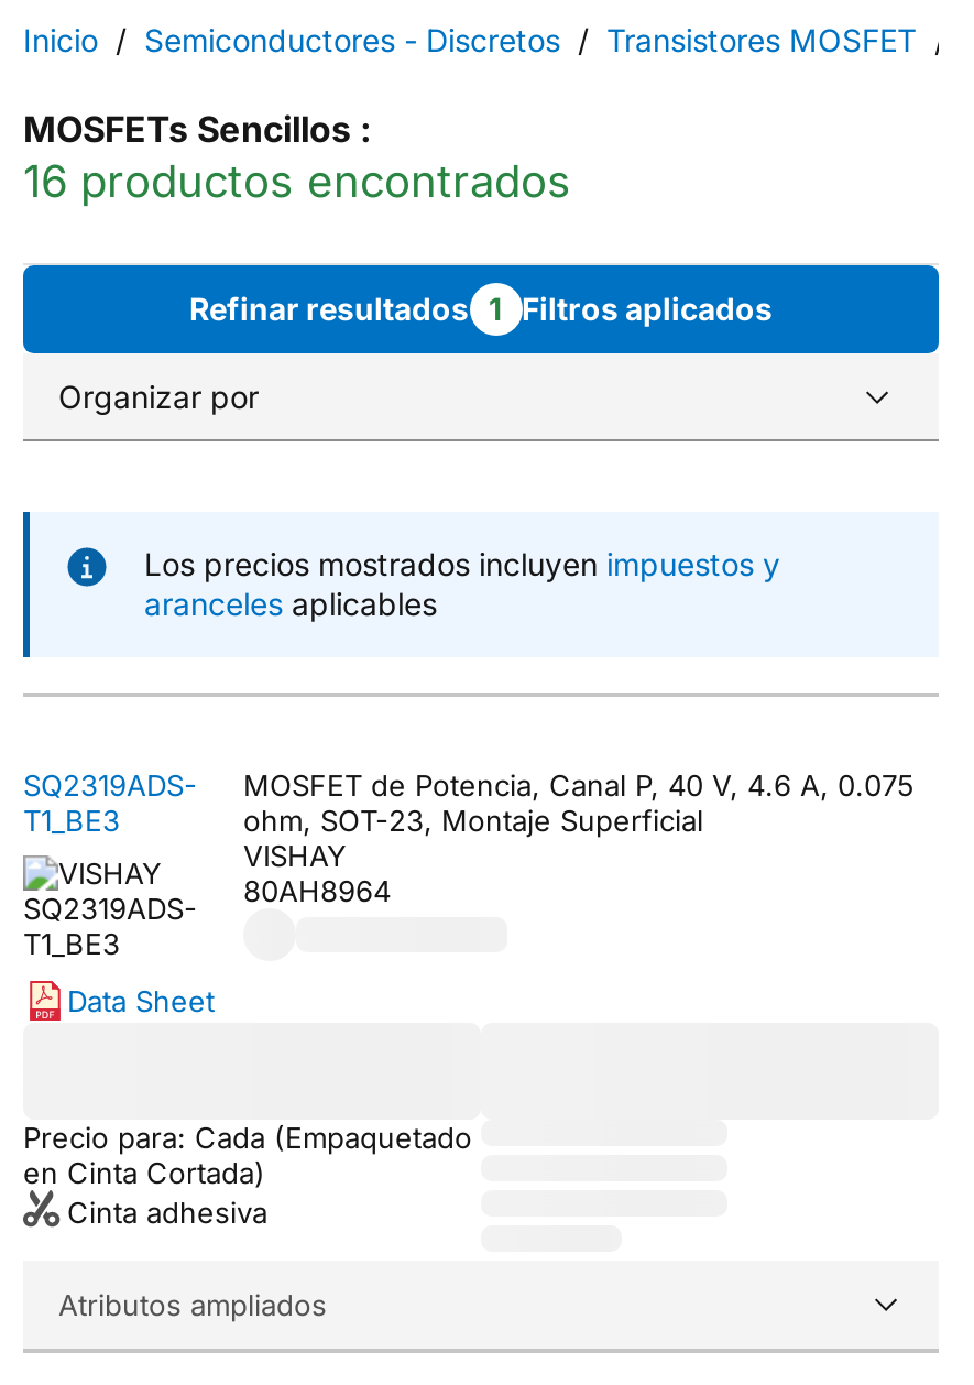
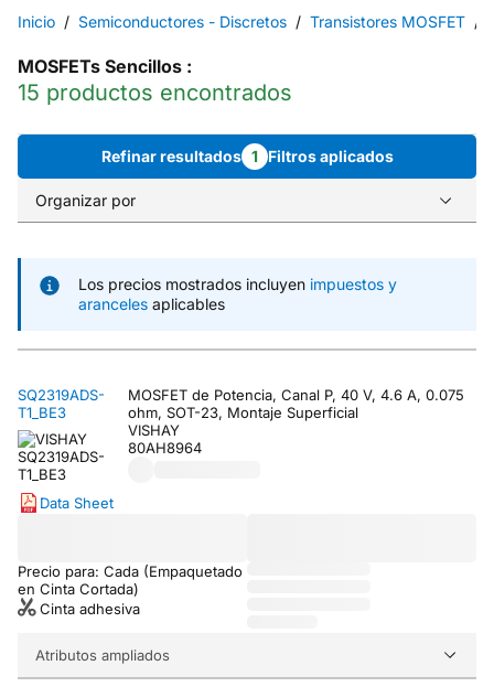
- 16 productos encontrados
+ 15 productos encontrados
